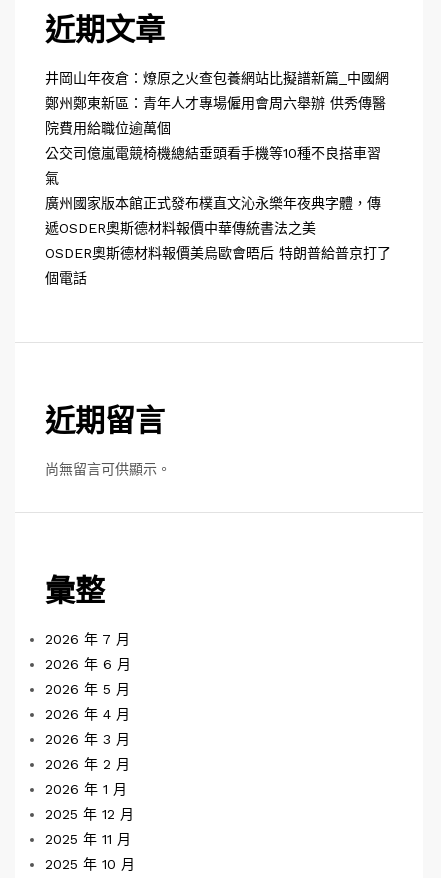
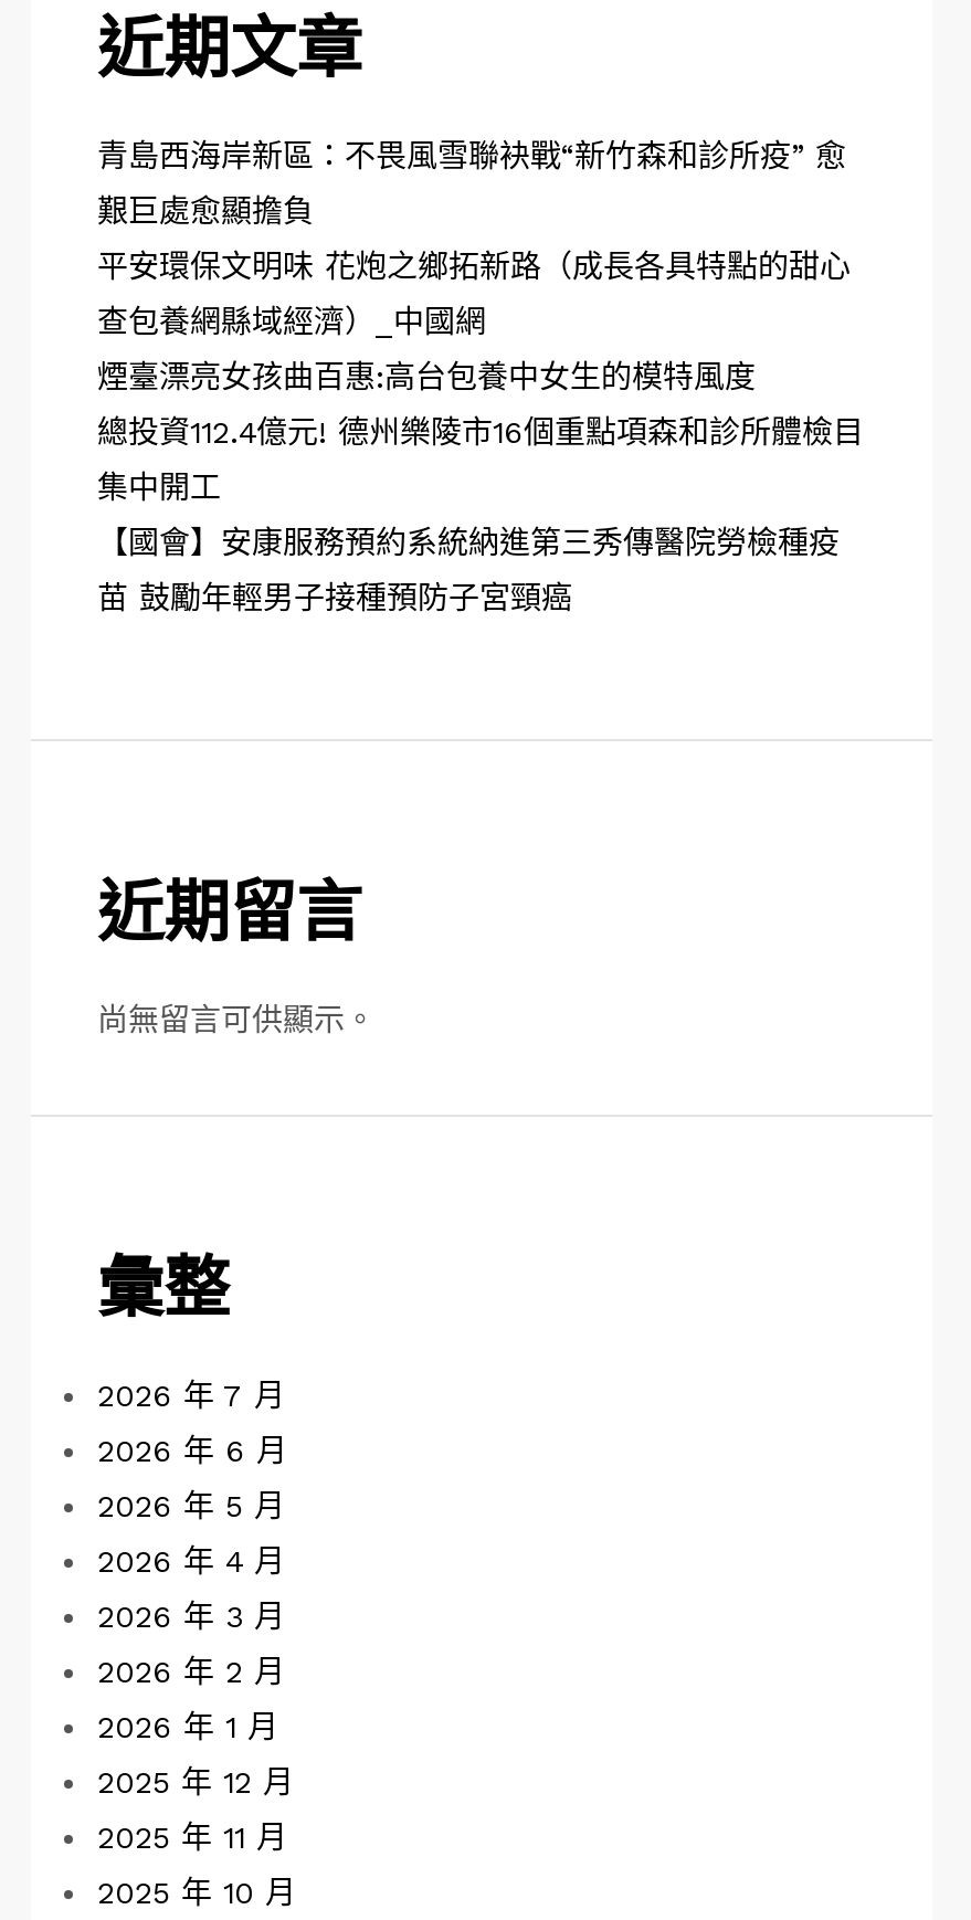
- 井岡山年夜倉：燎原之火查包養網站比擬譜新篇_中國網
+ 青島西海岸新區：不畏風雪聯袂戰“新竹森和診所疫” 愈

- 鄭州鄭東新區：青年人才專場僱用會周六舉辦 供秀傳醫
+ 艱巨處愈顯擔負

- 院費用給職位逾萬個
+ 平安環保文明味 花炮之鄉拓新路（成長各具特點的甜心

- 公交司億嵐電競椅機總結垂頭看手機等10種不良搭車習
+ 查包養網縣域經濟）_中國網

- 氣
+ 煙臺漂亮女孩曲百惠:高台包養中女生的模特風度

- 廣州國家版本館正式發布樸直文沁永樂年夜典字體，傳
+ 總投資112.4億元! 德州樂陵市16個重點項森和診所體檢目

- 遞OSDER奧斯德材料報價中華傳統書法之美
+ 集中開工

- OSDER奧斯德材料報價美烏歐會晤后 特朗普給普京打了
+ 【國會】安康服務預約系統納進第三秀傳醫院勞檢種疫

- 個電話
+ 苗 鼓勵年輕男子接種預防子宮頸癌
